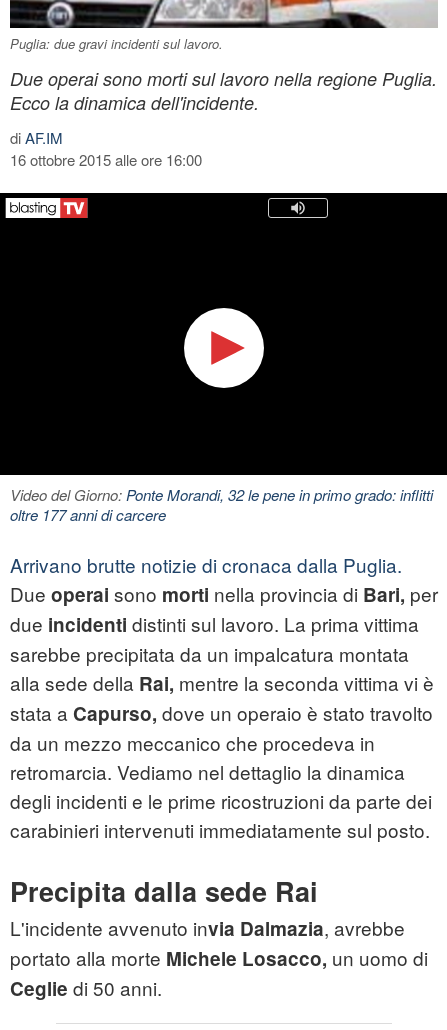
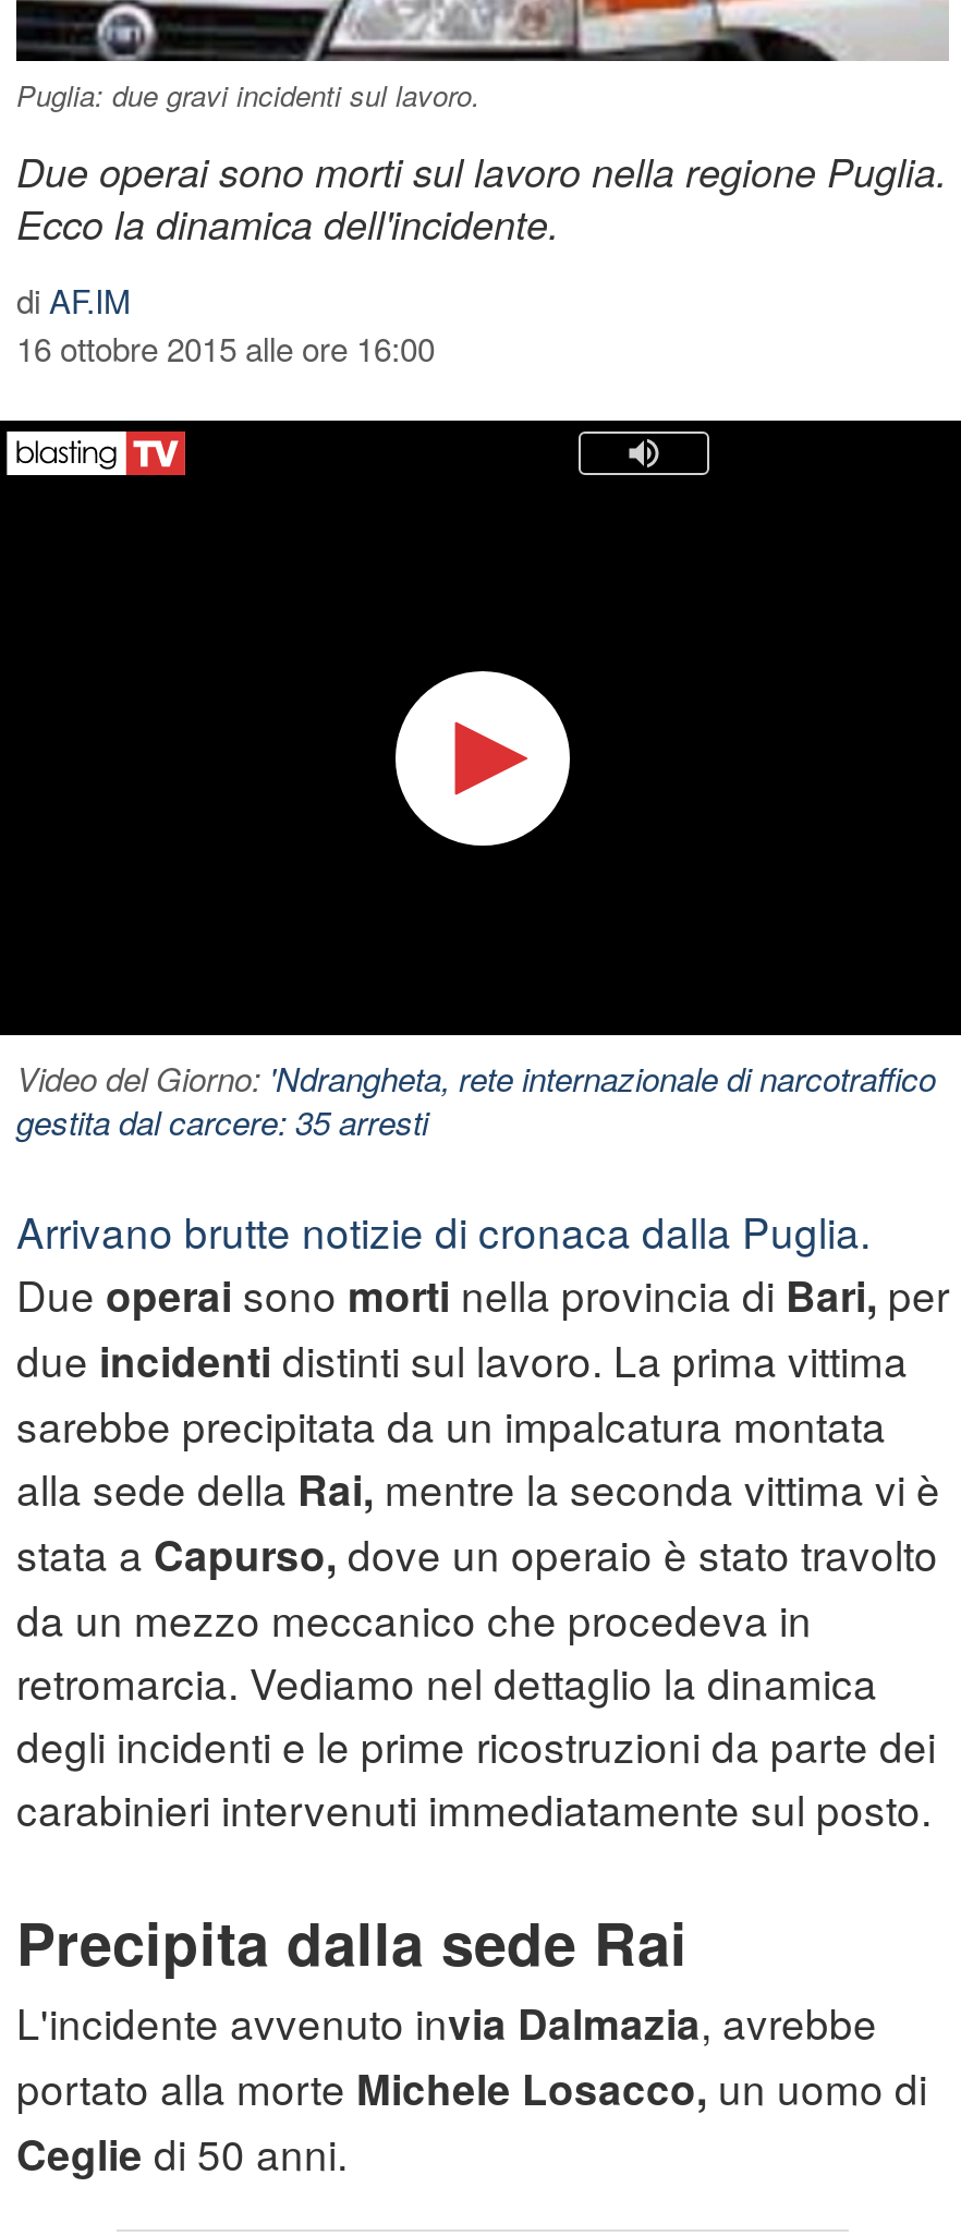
- Video del Giorno: Ponte Morandi, 32 le pene in primo grado: inflitti
- oltre 177 anni di carcere
+ Video del Giorno: 'Ndrangheta, rete internazionale di narcotraffico
+ gestita dal carcere: 35 arresti
